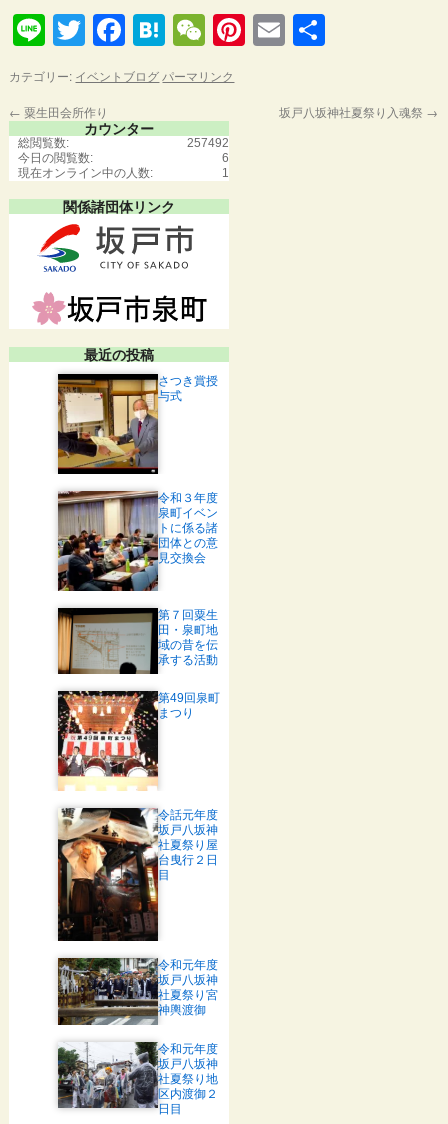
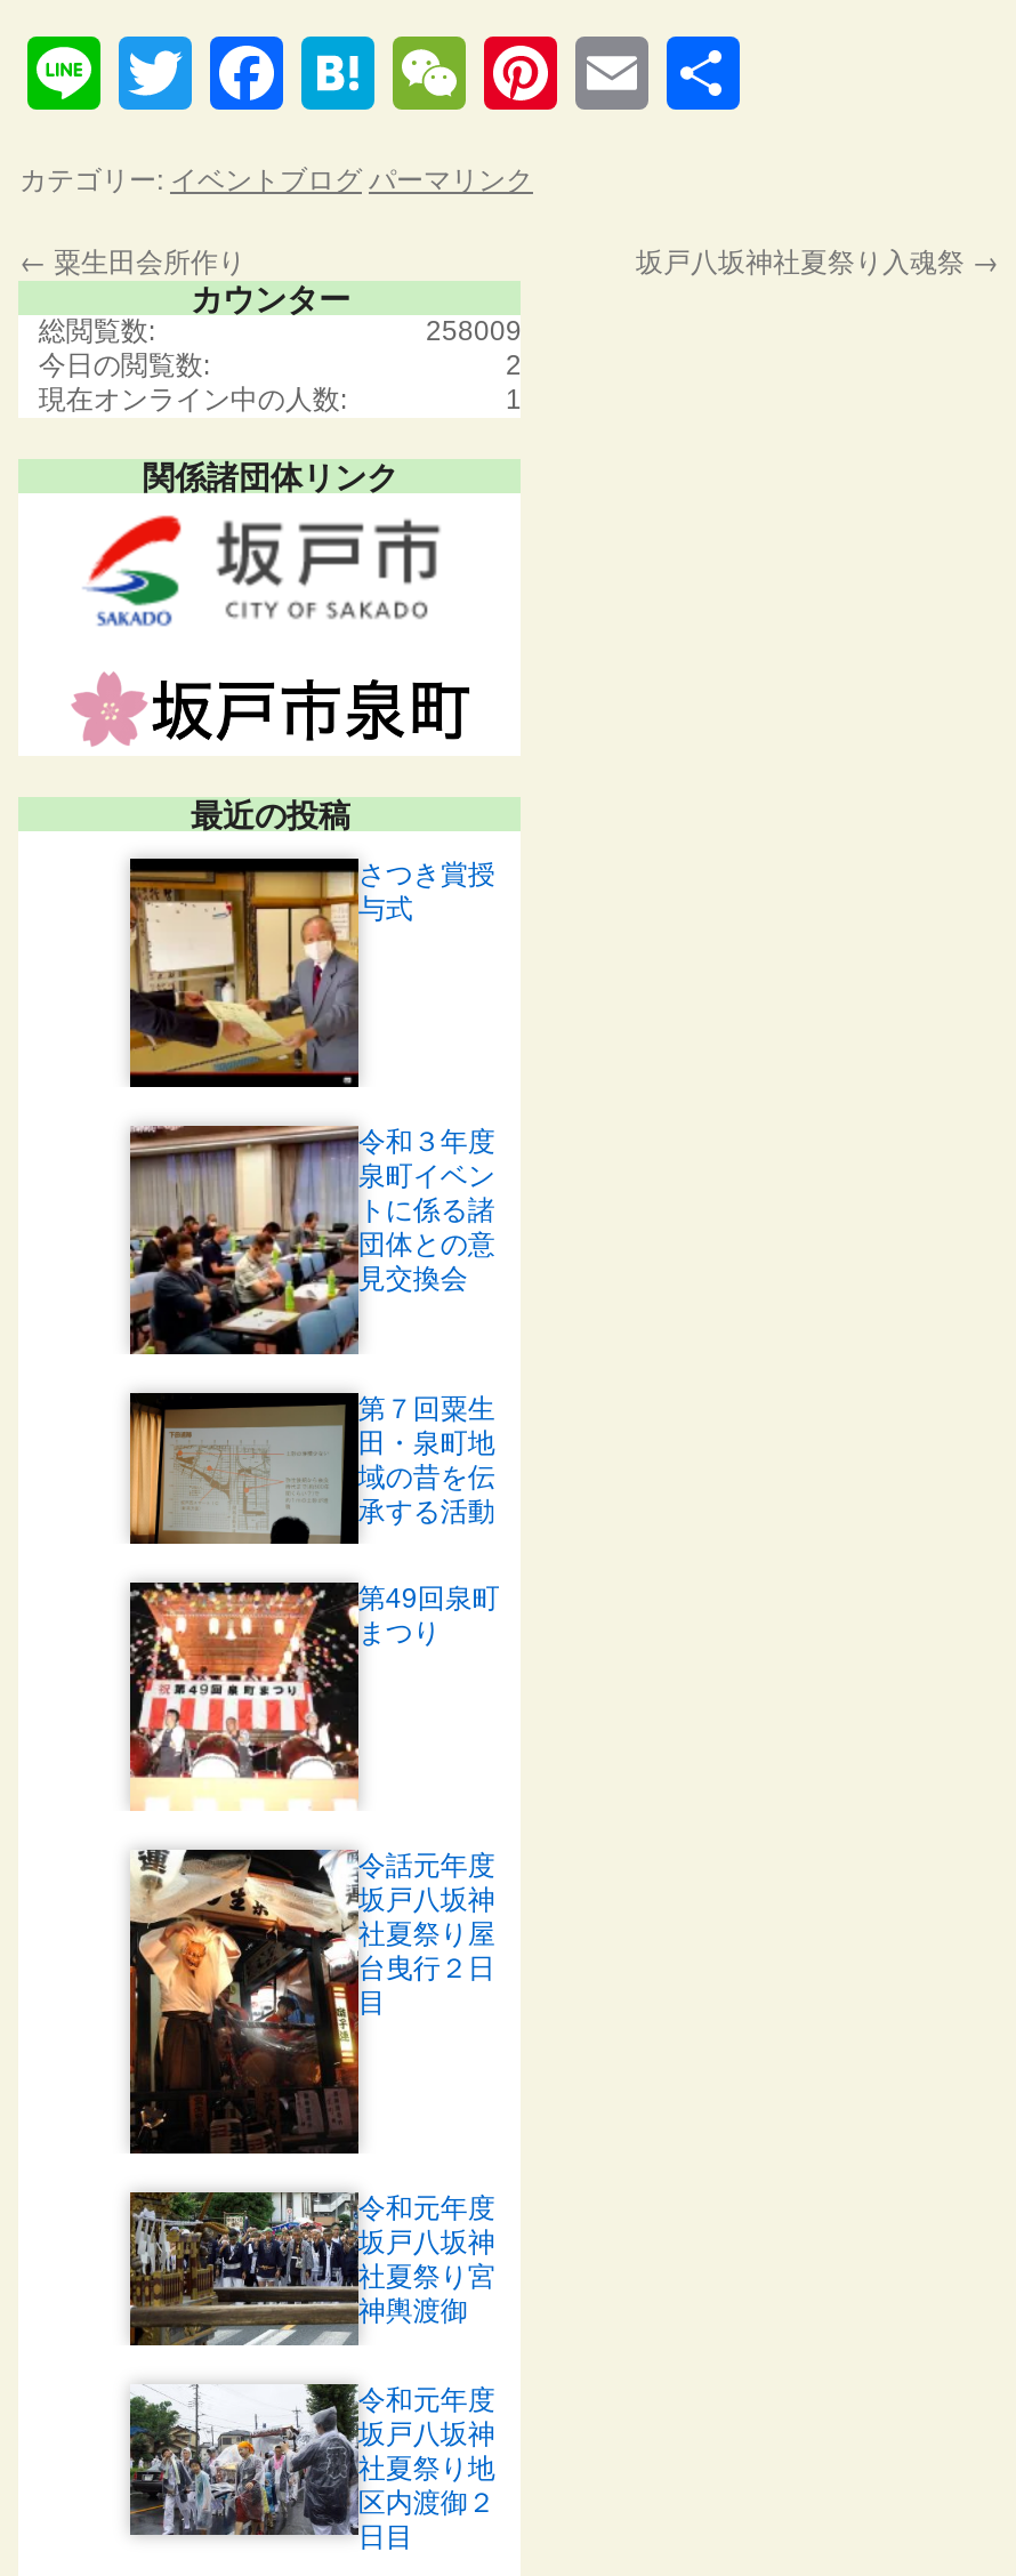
- 257492
+ 258009

- 6
+ 2
